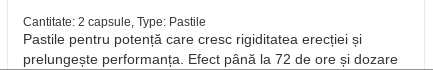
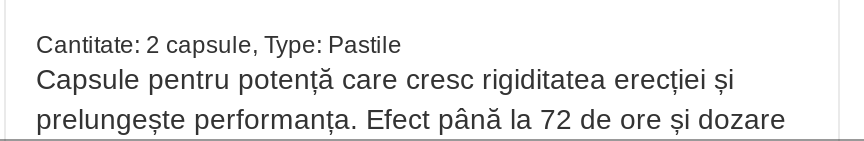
- Pastile pentru potență care cresc rigiditatea erecției și
+ Capsule pentru potență care cresc rigiditatea erecției și
